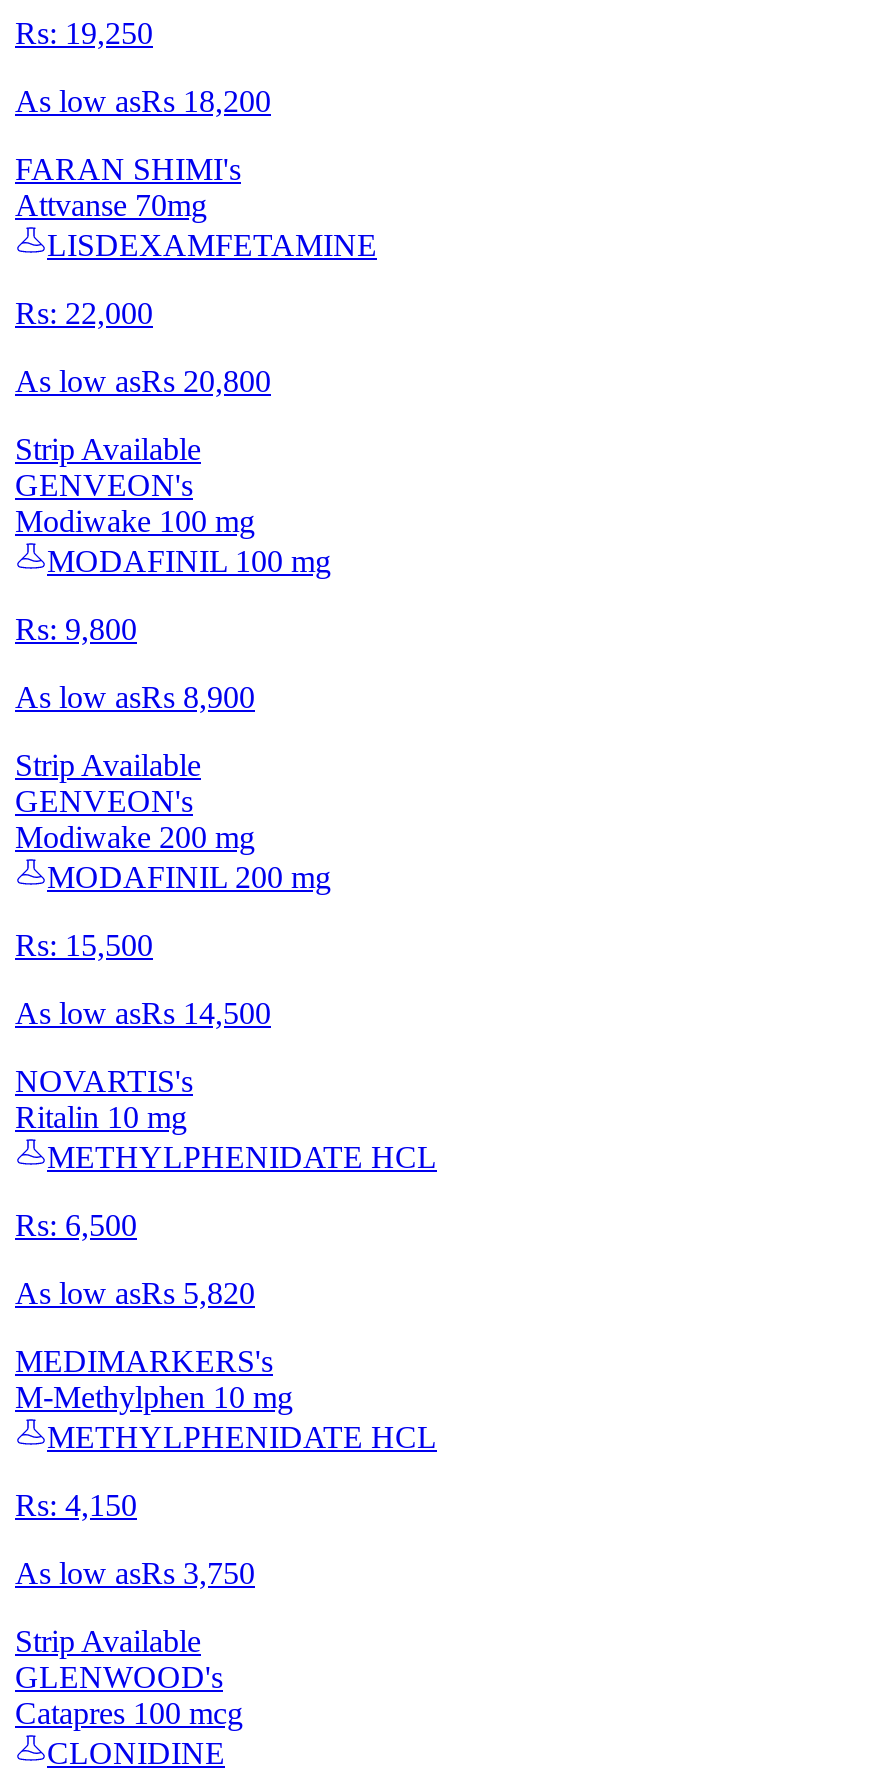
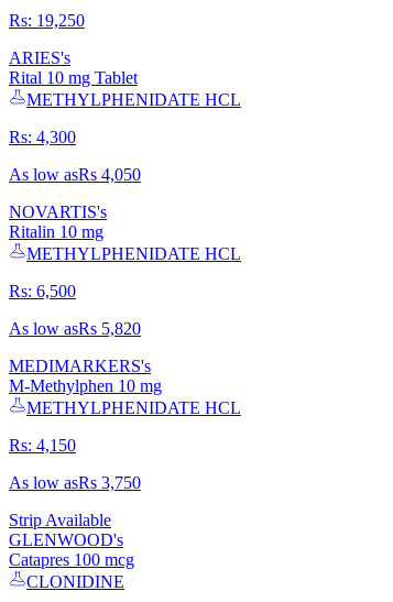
- As low asRs 18,200
- FARAN SHIMI's
- Attvanse 70mg
- LISDEXAMFETAMINE
- Rs: 22,000
- As low asRs 20,800
- Strip Available
- GENVEON's
- Modiwake 100 mg
- MODAFINIL 100 mg
- Rs: 9,800
- As low asRs 8,900
- Strip Available
- GENVEON's
- Modiwake 200 mg
- MODAFINIL 200 mg
- Rs: 15,500
- As low asRs 14,500
+ ARIES's
+ Rital 10 mg Tablet
+ METHYLPHENIDATE HCL
+ Rs: 4,300
+ As low asRs 4,050
